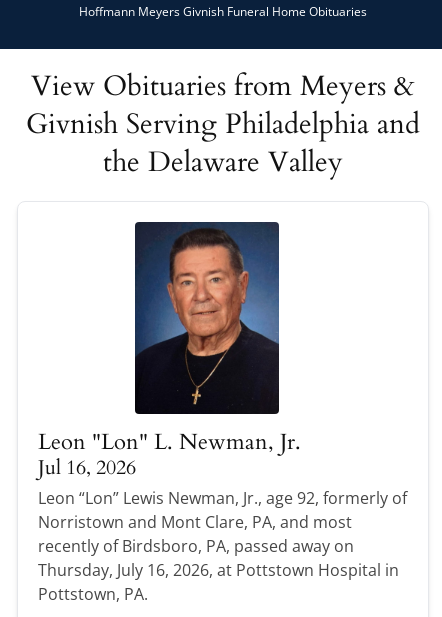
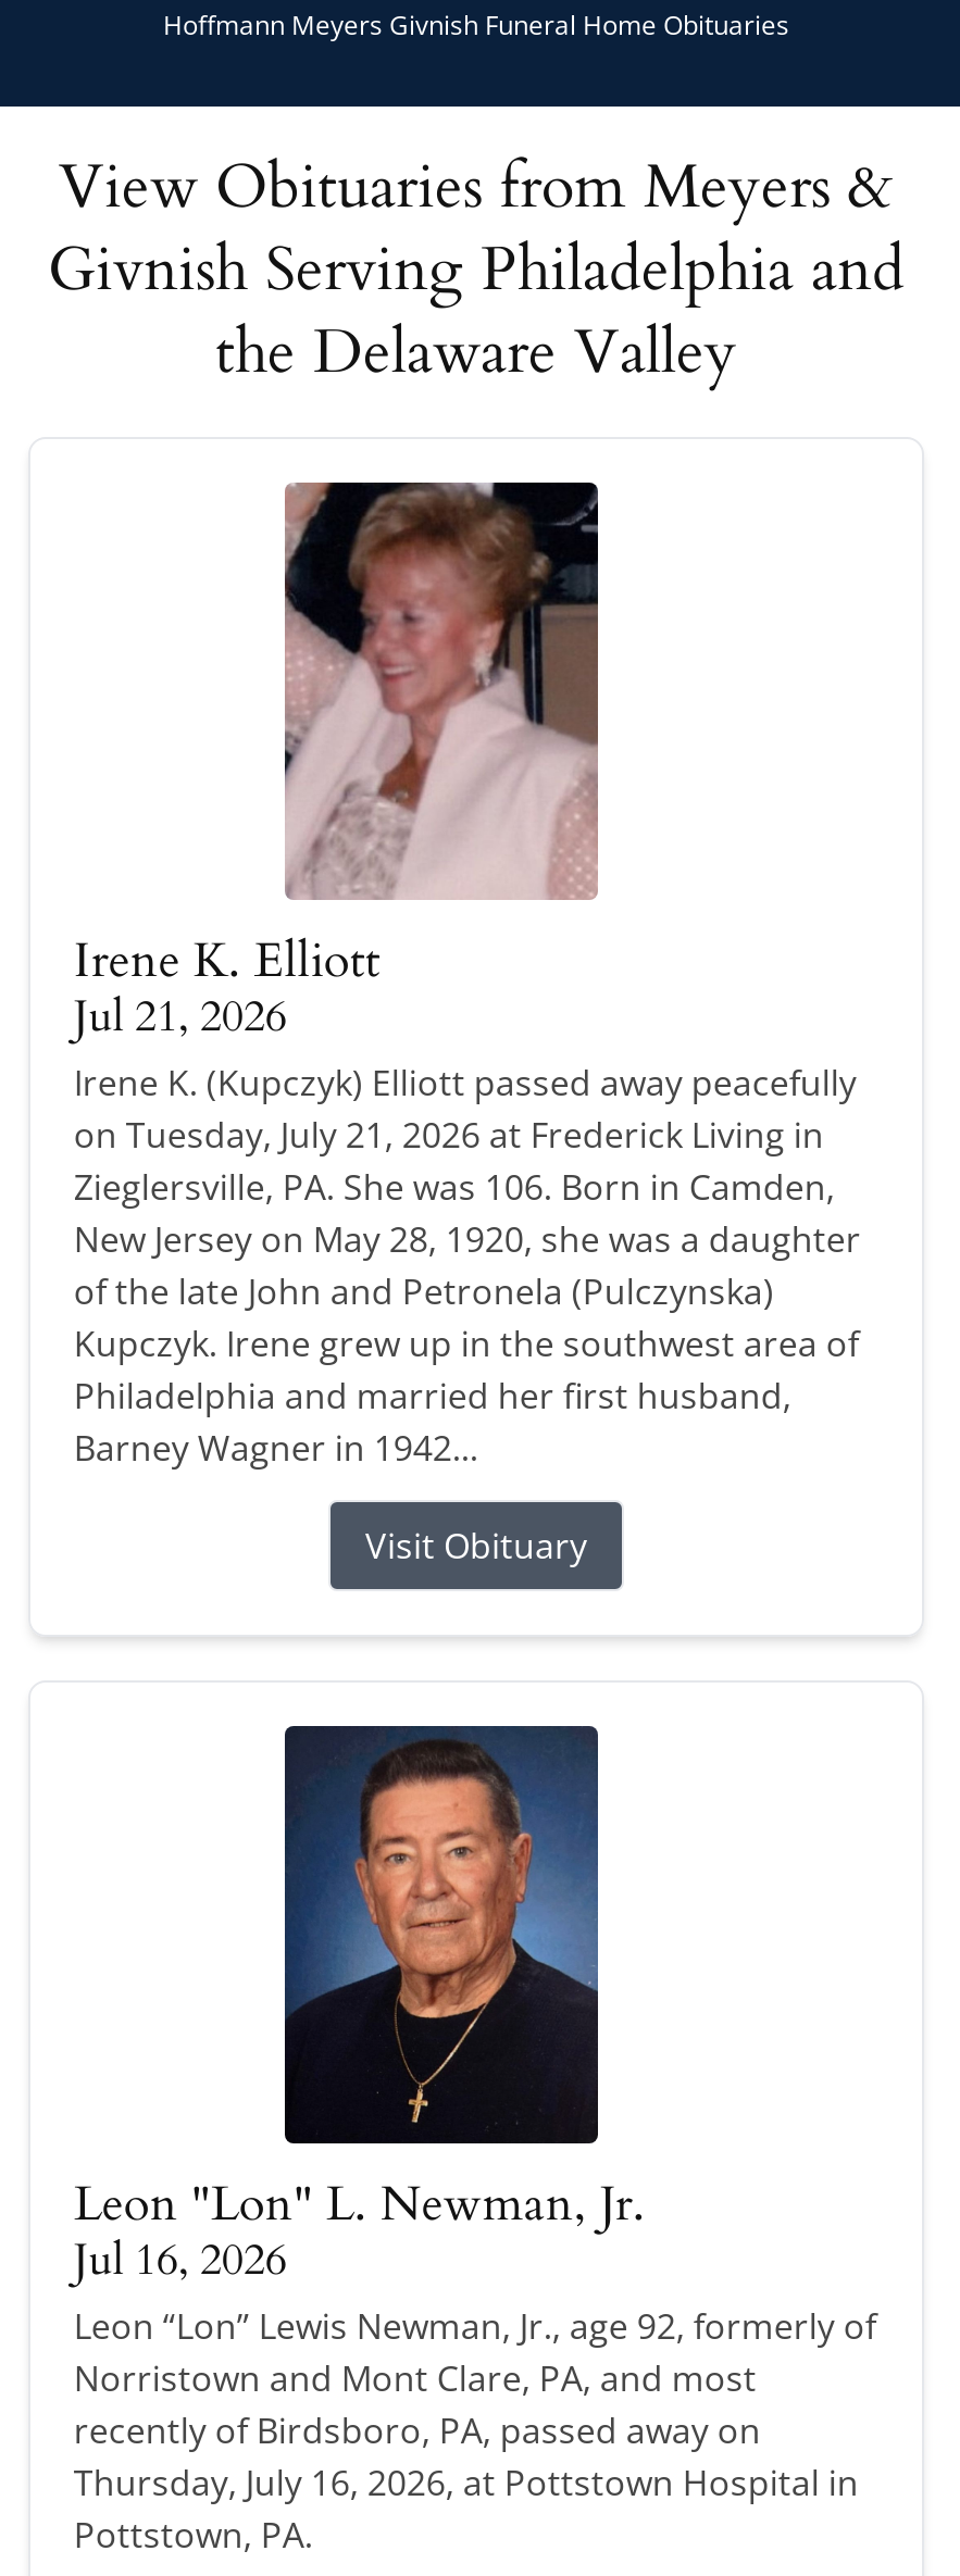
+ [image]
+ Irene K. Elliott
+ Jul 21, 2026
+ Irene K. (Kupczyk) Elliott passed away peacefully
+ on Tuesday, July 21, 2026 at Frederick Living in
+ Zieglersville, PA. She was 106. Born in Camden,
+ New Jersey on May 28, 1920, she was a daughter
+ of the late John and Petronela (Pulczynska)
+ Kupczyk. Irene grew up in the southwest area of
+ Philadelphia and married her first husband,
+ Barney Wagner in 1942...
+ Visit Obituary
